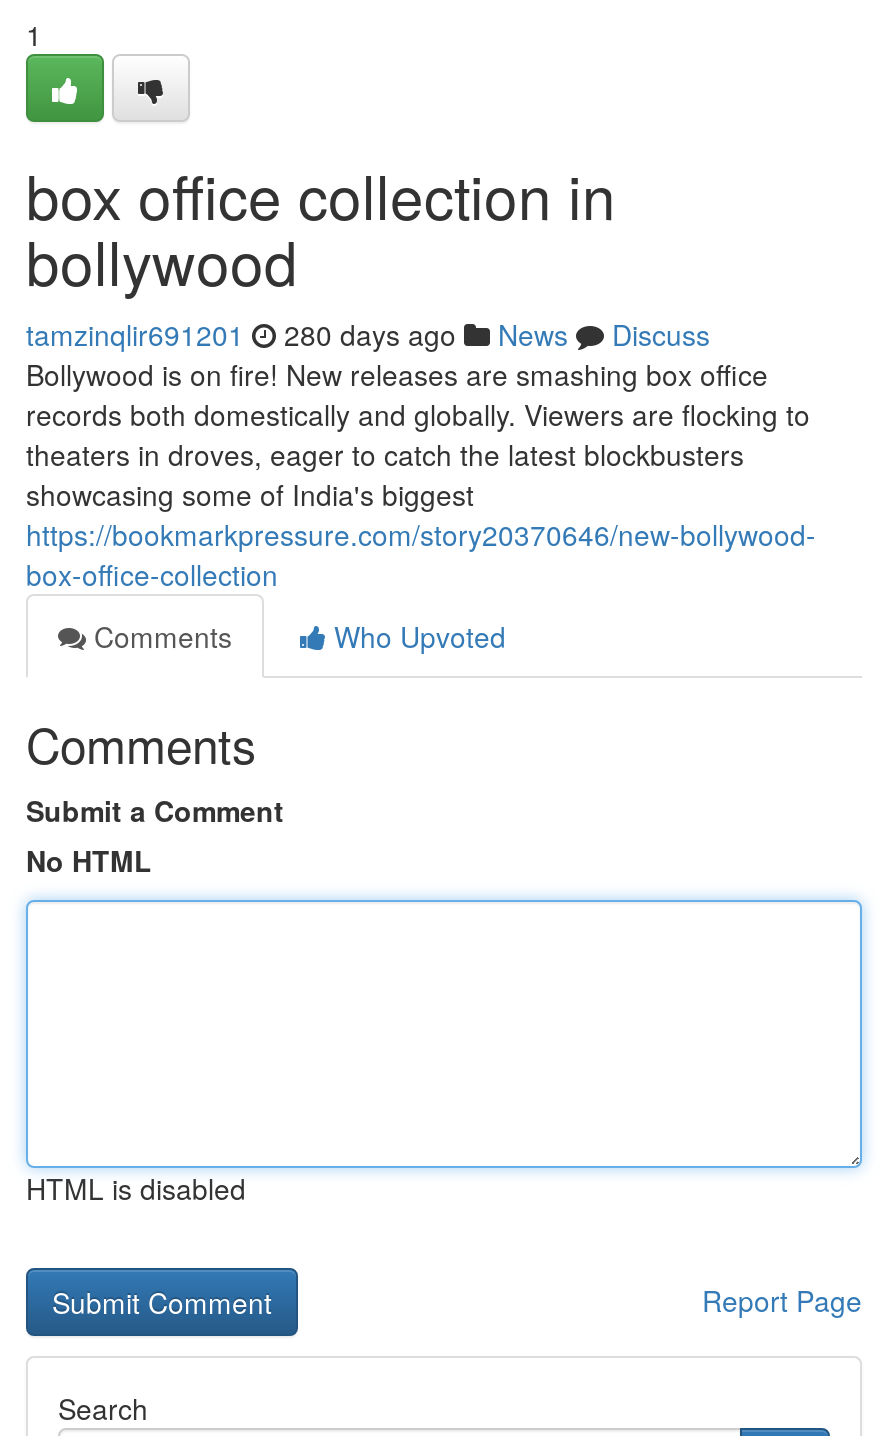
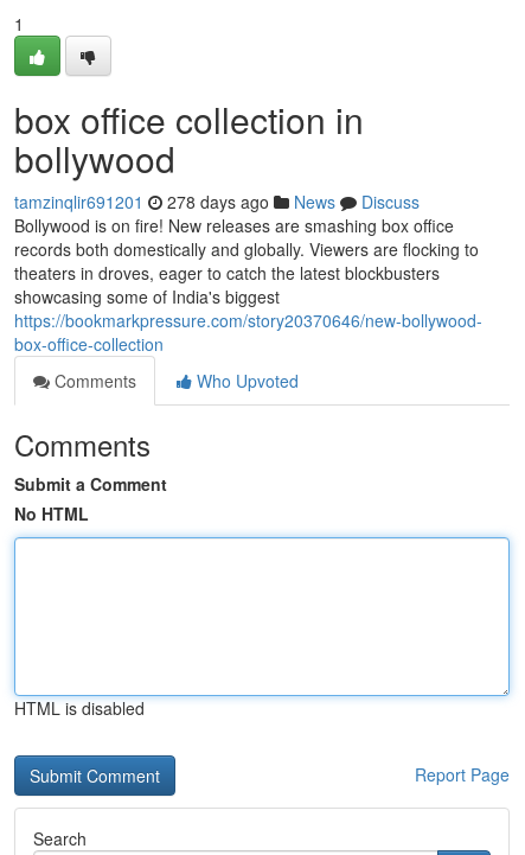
- tamzinqlir691201 280 days ago News Discuss
+ tamzinqlir691201 278 days ago News Discuss
